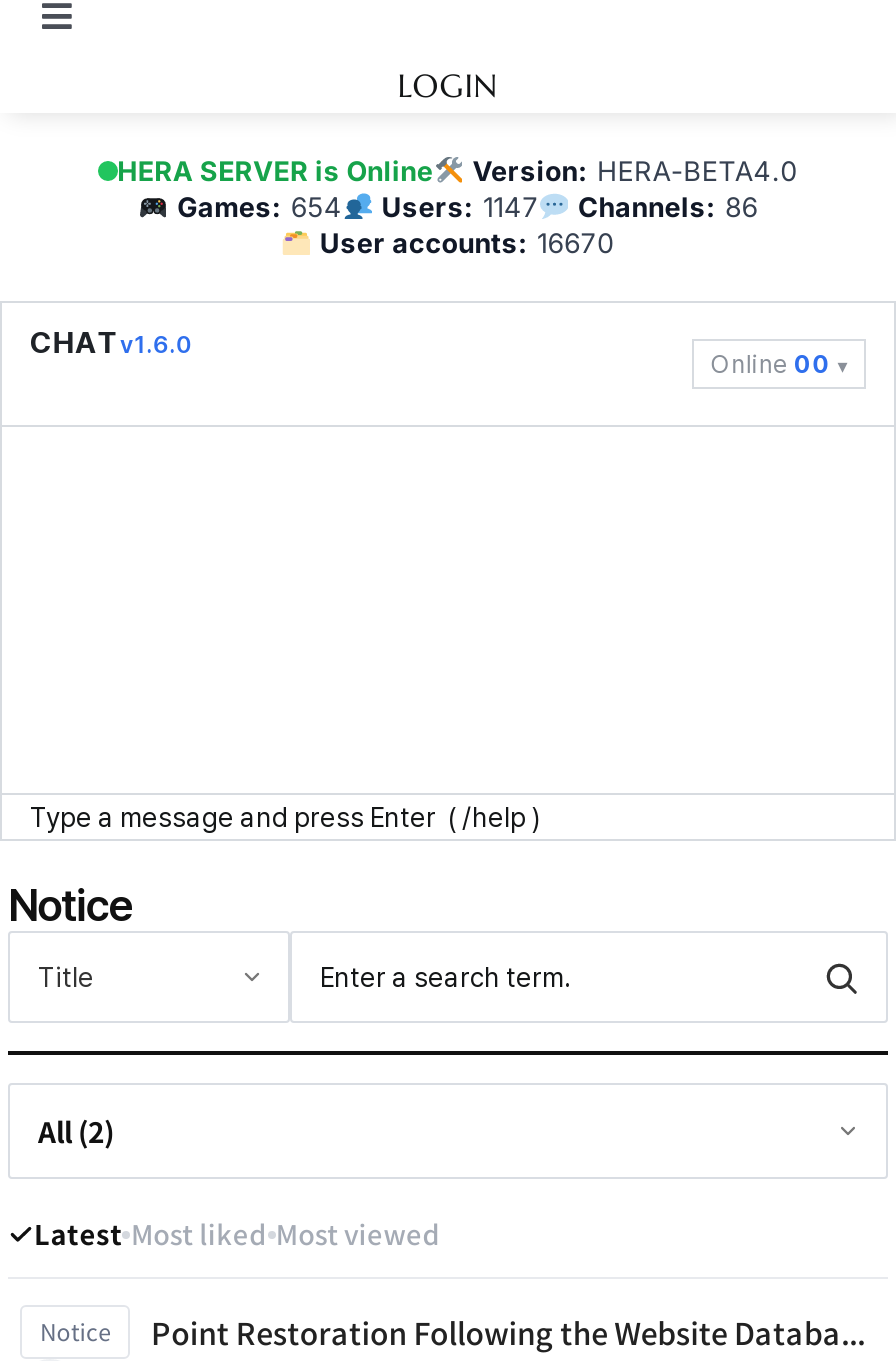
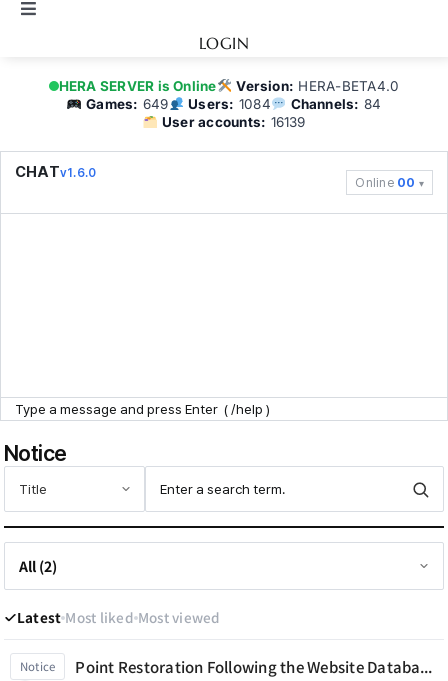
- Games: 654
+ Games: 649

- Users: 1147
+ Users: 1084

- Channels: 86
+ Channels: 84

- User accounts: 16670
+ User accounts: 16139
